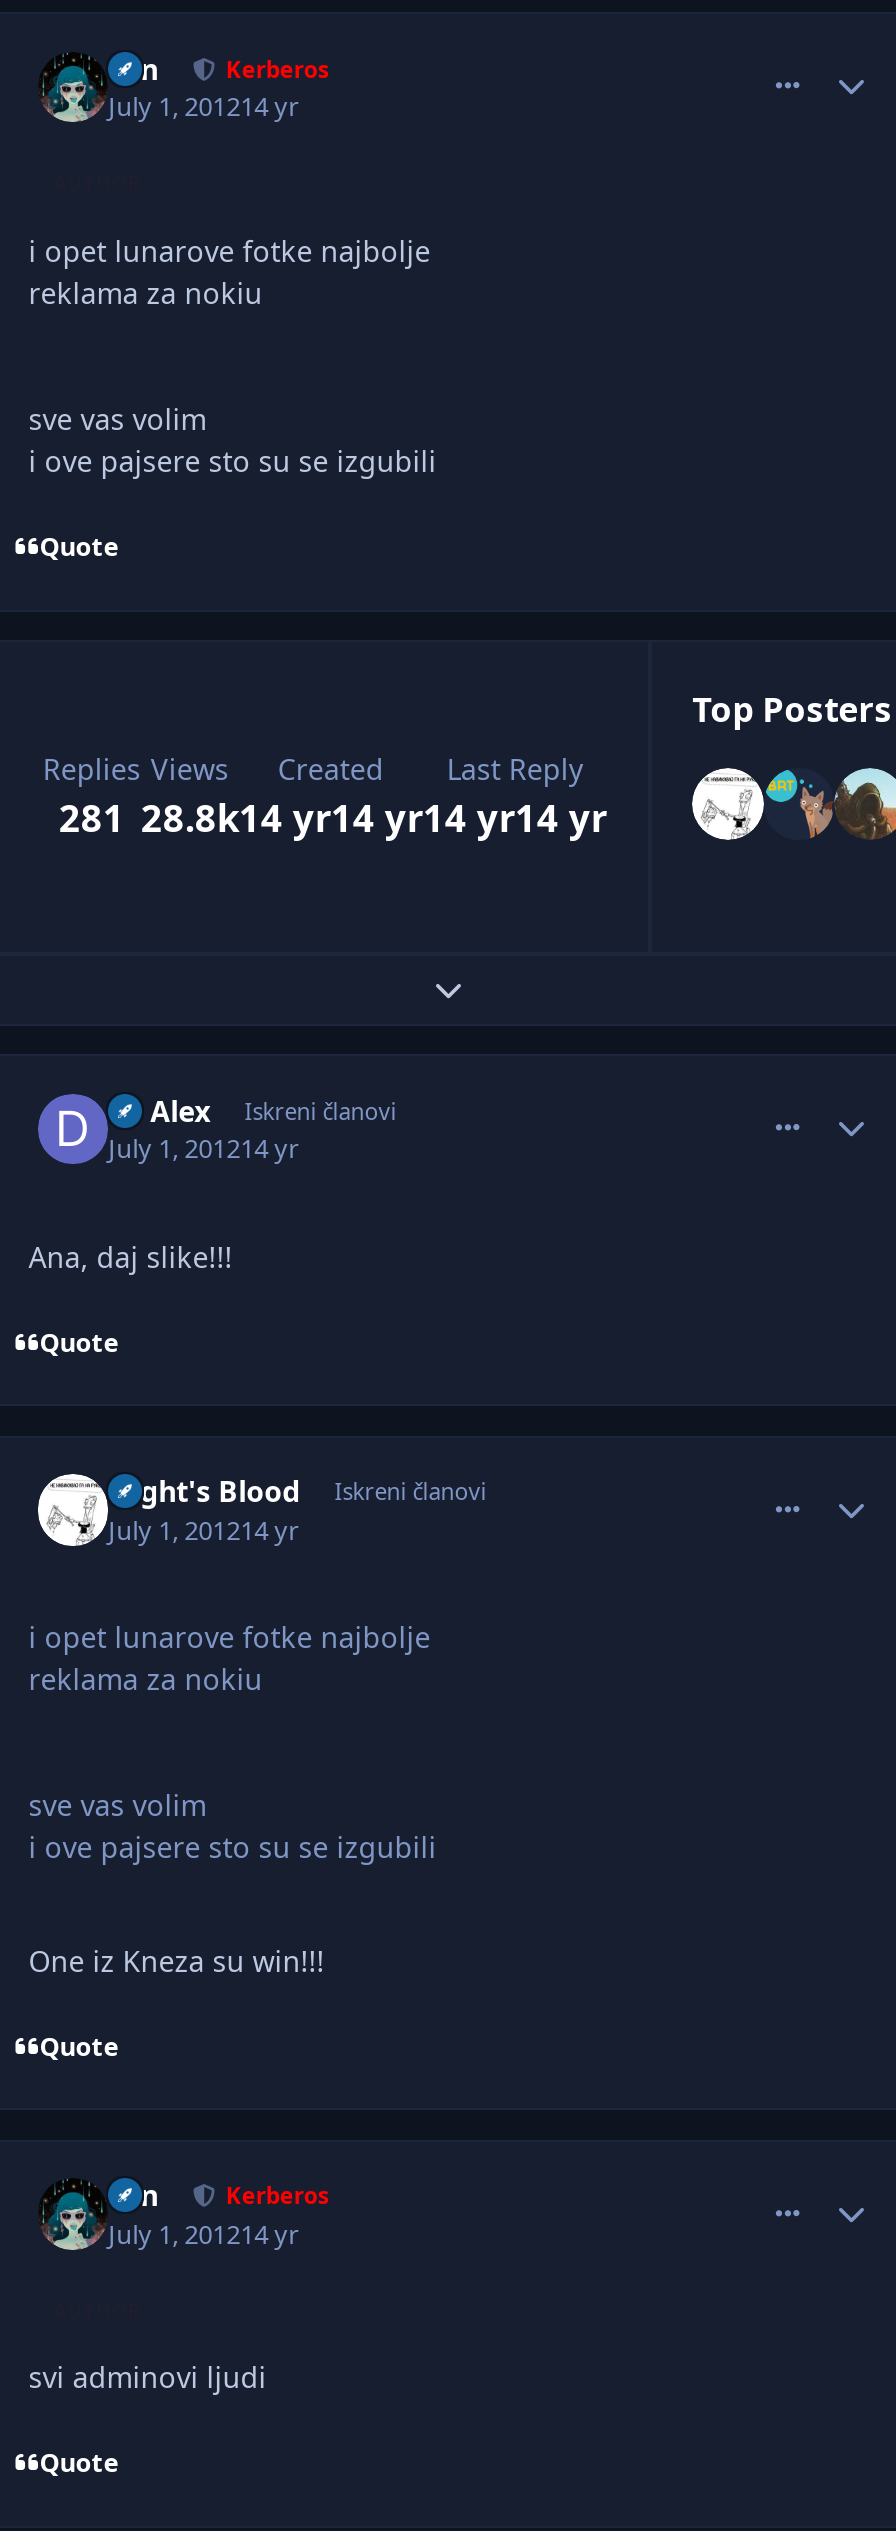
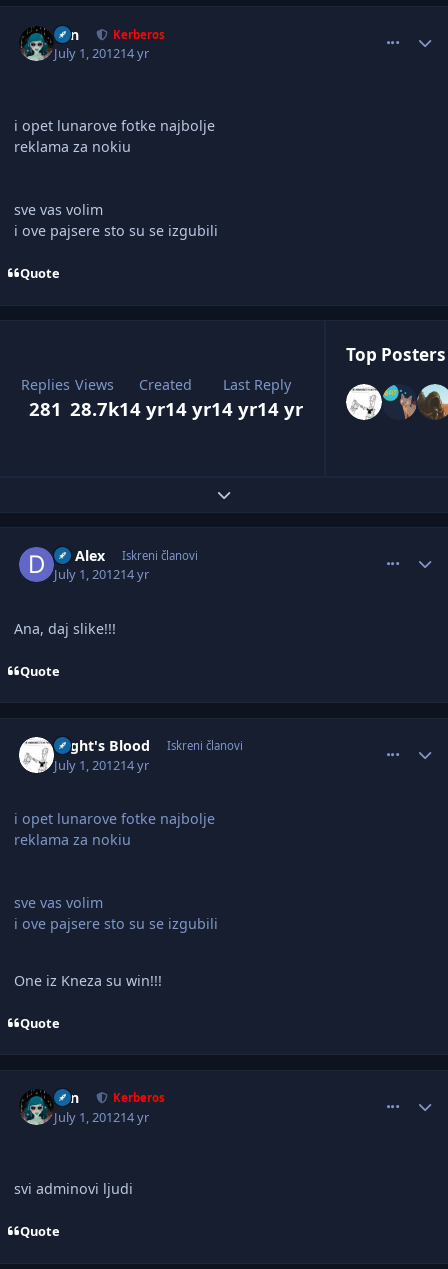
- 281 28.8k 14 yr14 yr 14 yr14 yr
+ 281 28.7k 14 yr14 yr 14 yr14 yr
